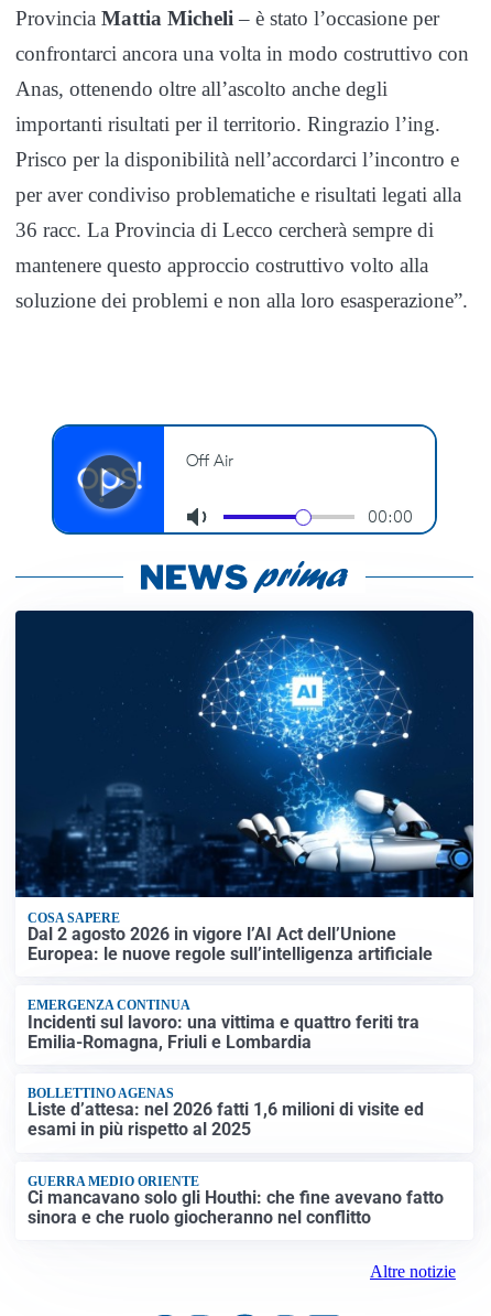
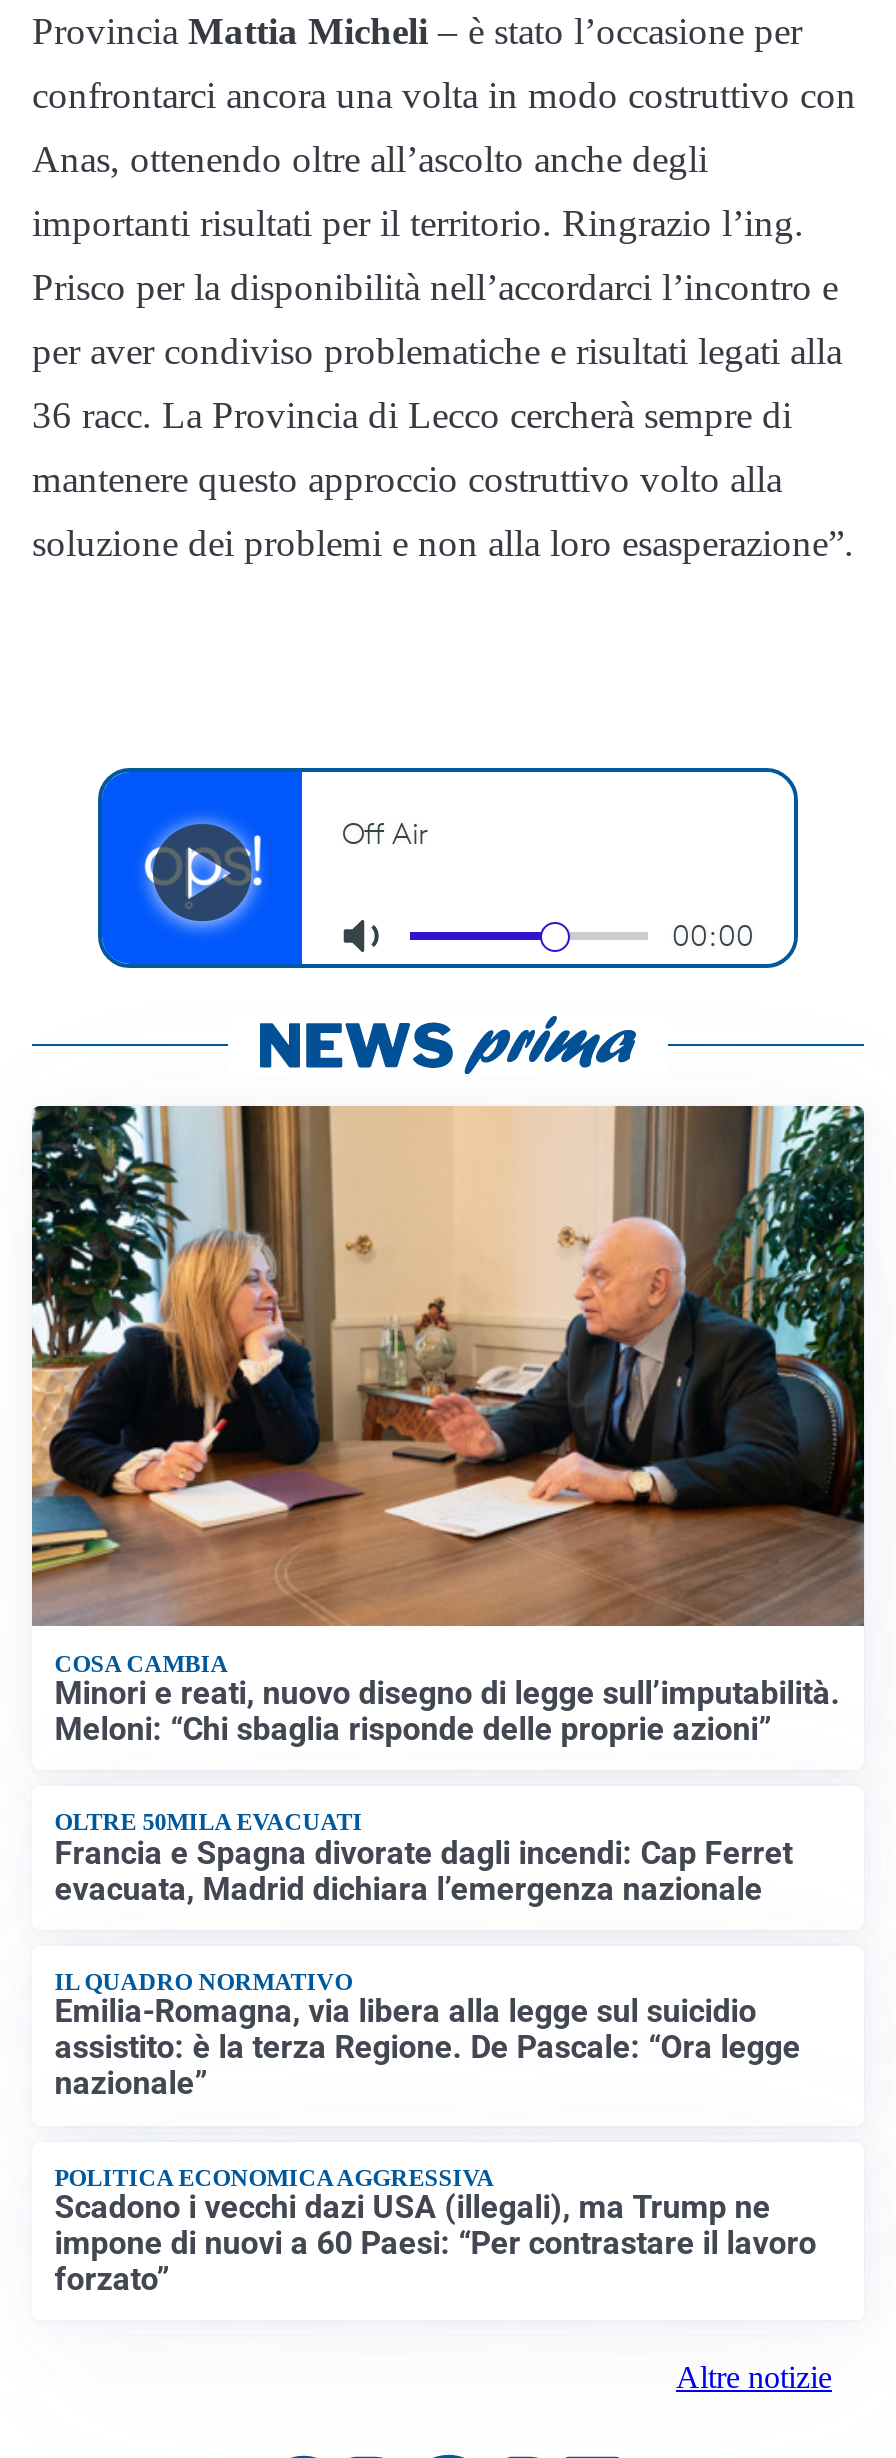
- [image]
- COSA SAPERE
- Dal 2 agosto 2026 in vigore l’AI Act dell’Unione
- Europea: le nuove regole sull’intelligenza artificiale
+ [image]
+ COSA CAMBIA
+ Minori e reati, nuovo disegno di legge sull’imputabilità.
+ Meloni: “Chi sbaglia risponde delle proprie azioni”

- EMERGENZA CONTINUA
- Incidenti sul lavoro: una vittima e quattro feriti tra
- Emilia-Romagna, Friuli e Lombardia
+ OLTRE 50MILA EVACUATI
+ Francia e Spagna divorate dagli incendi: Cap Ferret
+ evacuata, Madrid dichiara l’emergenza nazionale

- BOLLETTINO AGENAS
- Liste d’attesa: nel 2026 fatti 1,6 milioni di visite ed
- esami in più rispetto al 2025
+ IL QUADRO NORMATIVO
+ Emilia-Romagna, via libera alla legge sul suicidio
+ assistito: è la terza Regione. De Pascale: “Ora legge
+ nazionale”

- GUERRA MEDIO ORIENTE
- Ci mancavano solo gli Houthi: che fine avevano fatto
- sinora e che ruolo giocheranno nel conflitto
+ POLITICA ECONOMICA AGGRESSIVA
+ Scadono i vecchi dazi USA (illegali), ma Trump ne
+ impone di nuovi a 60 Paesi: “Per contrastare il lavoro
+ forzato”
